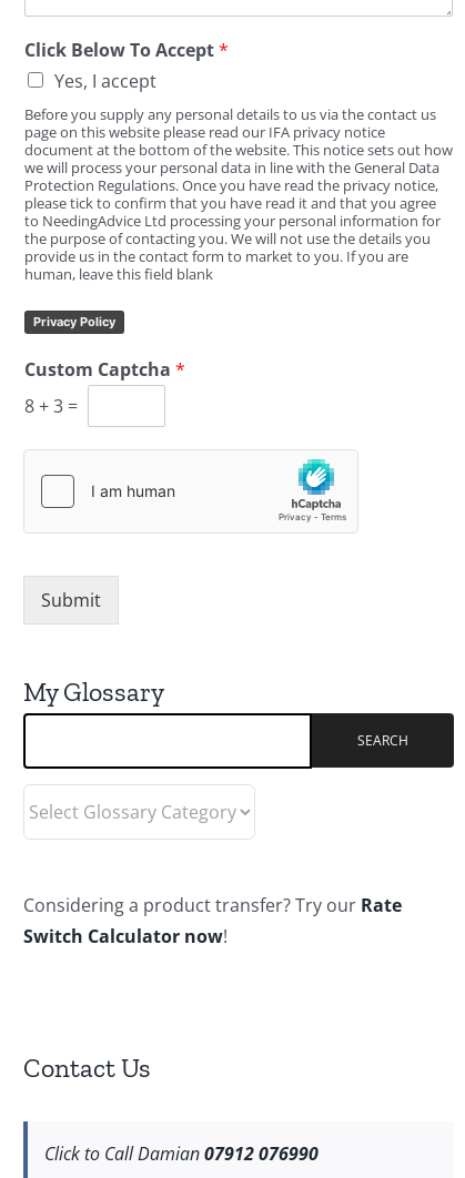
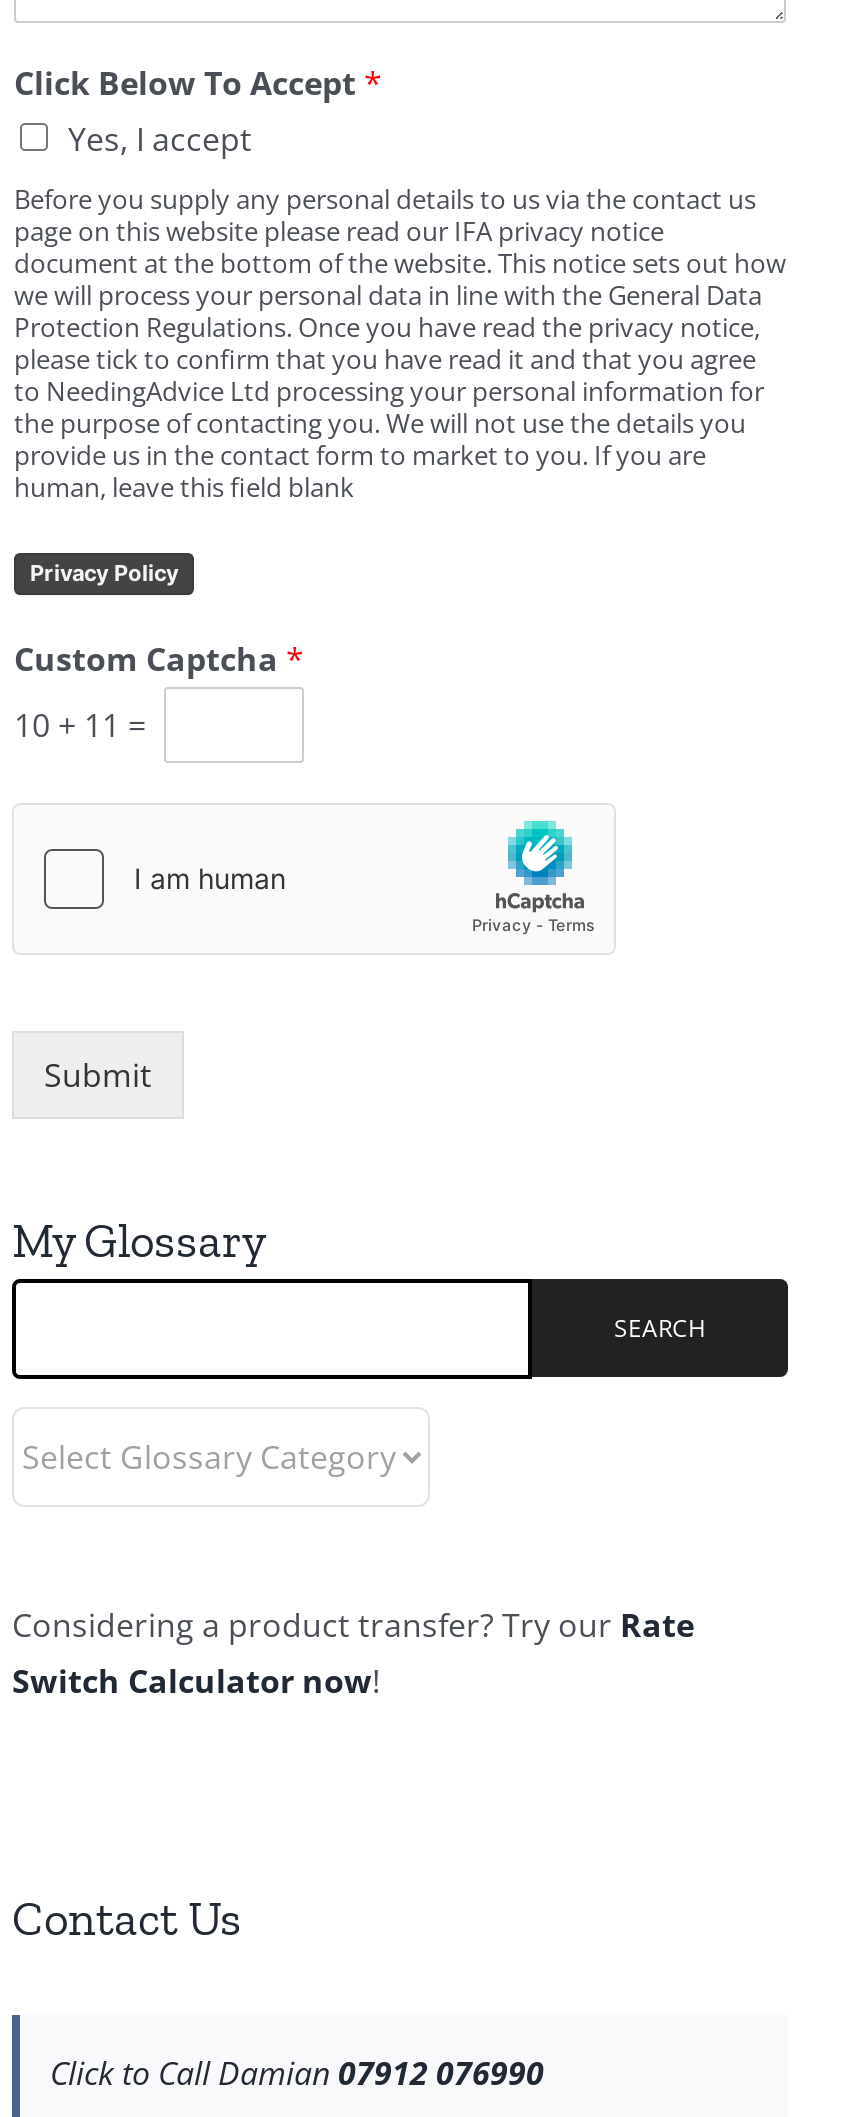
- 8 + 3 =
+ 10 + 11 =
